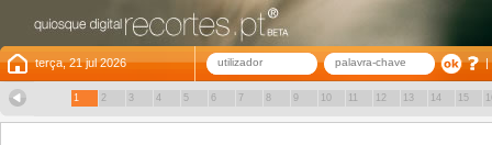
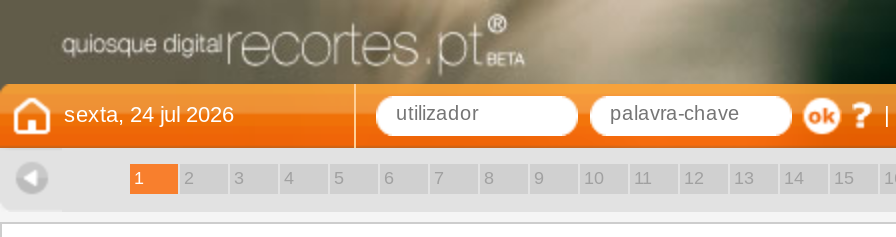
- terça, 21 jul 2026
+ sexta, 24 jul 2026
